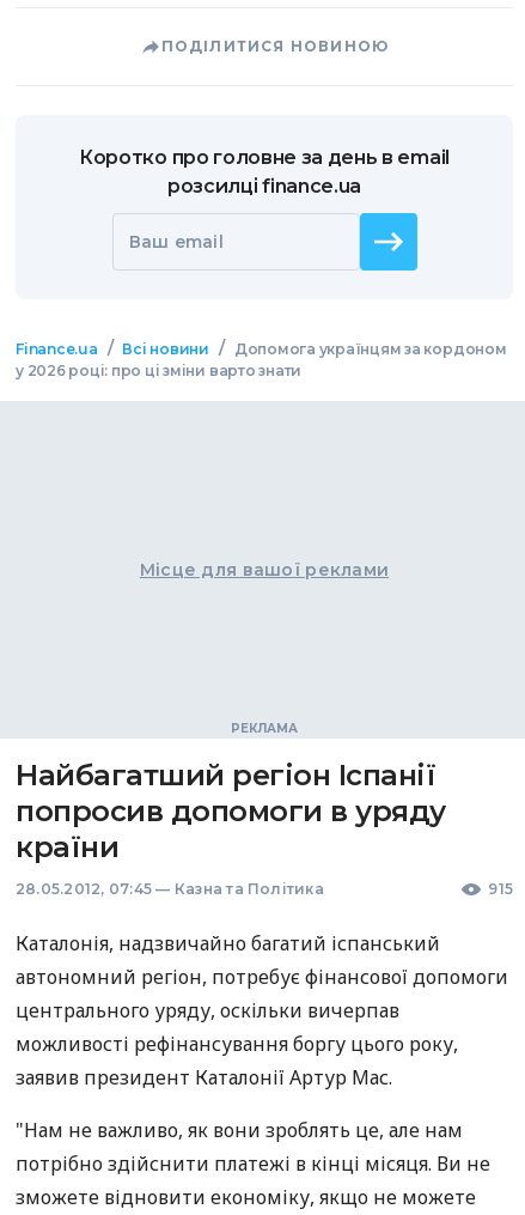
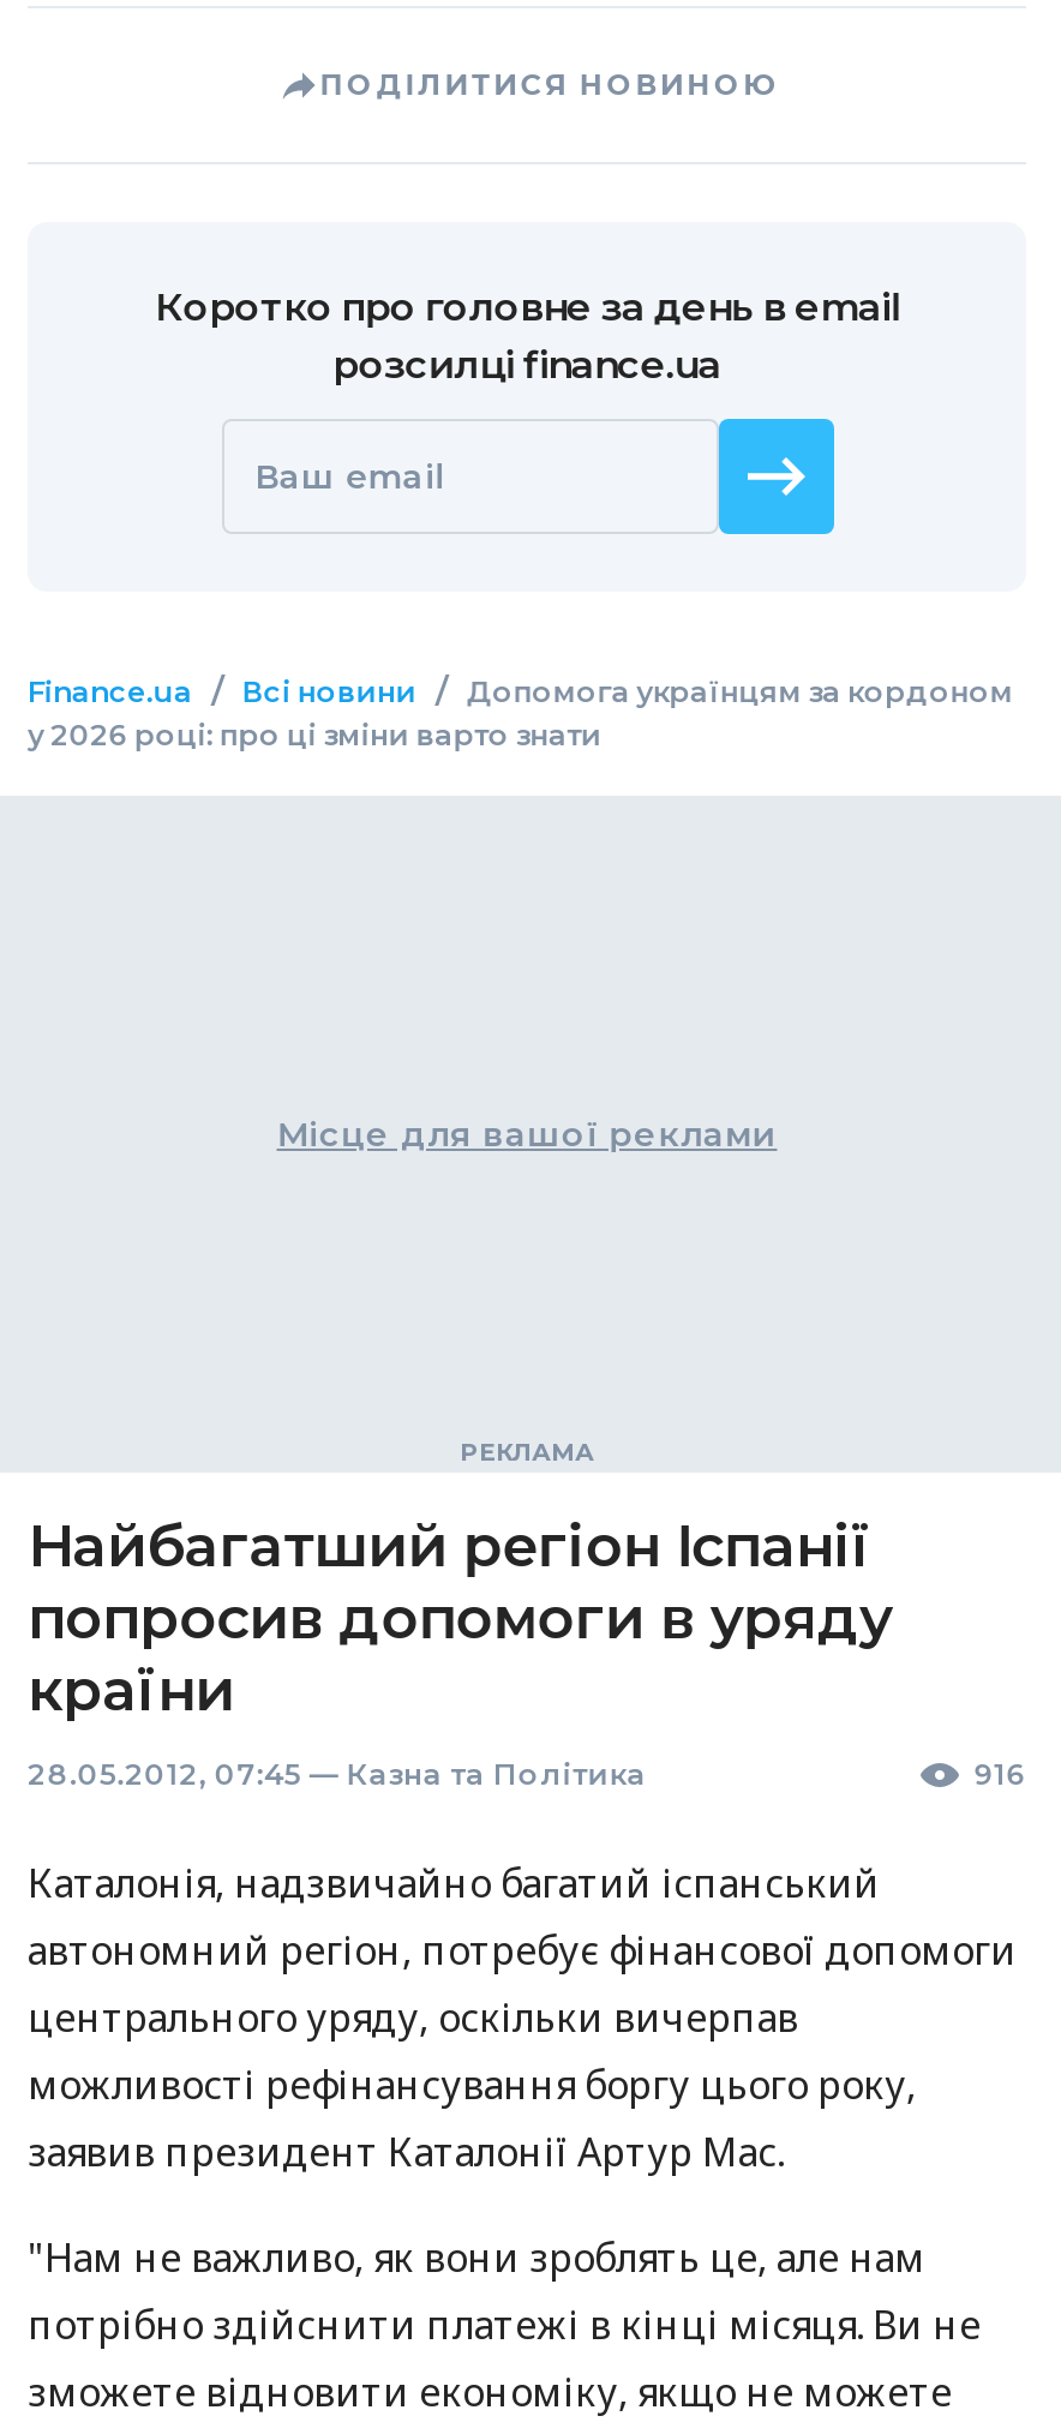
- 915
+ 916
